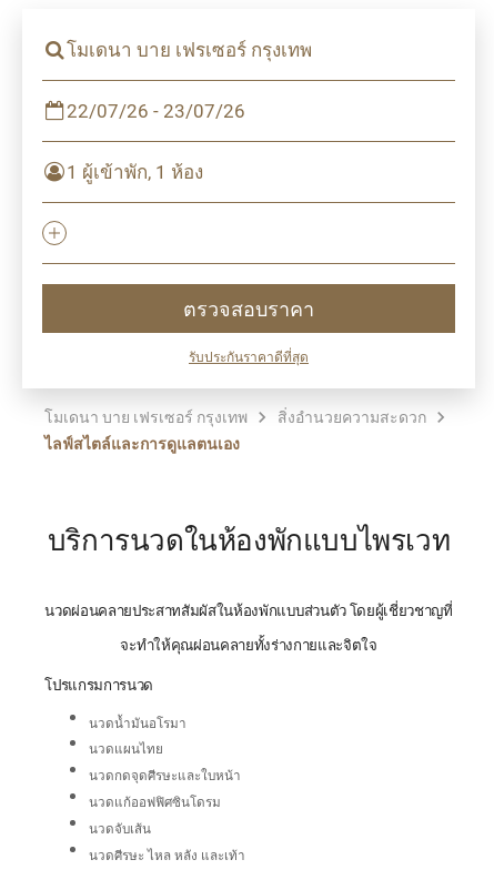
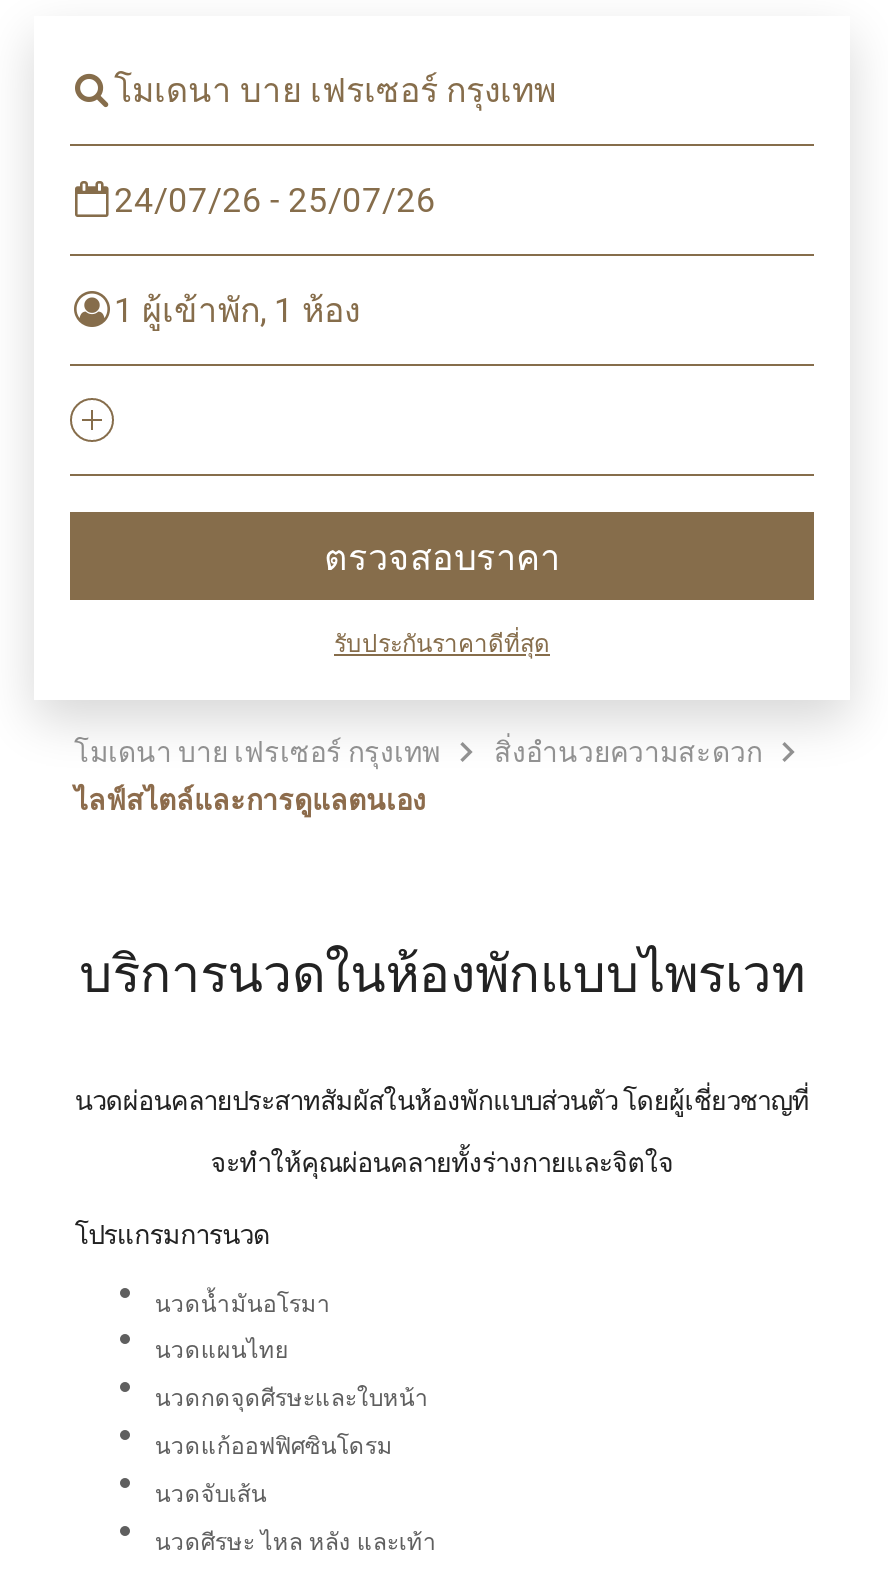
- 22/07/26 - 23/07/26
+ 24/07/26 - 25/07/26
